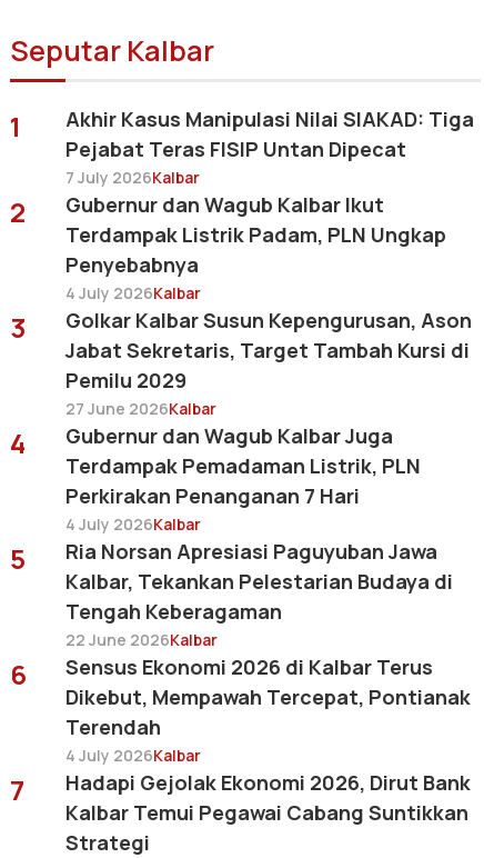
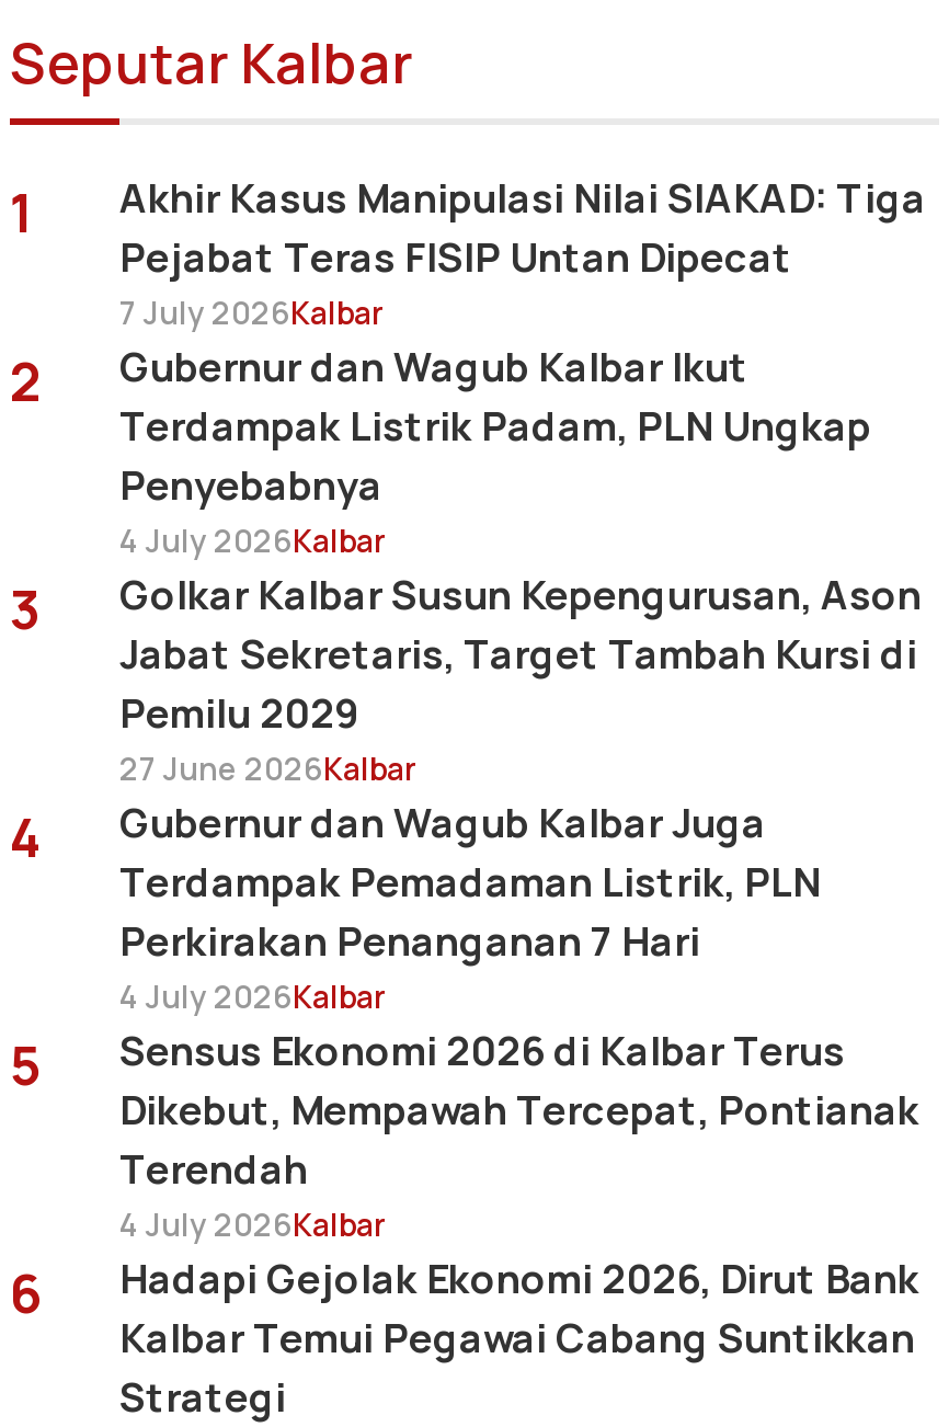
- Ria Norsan Apresiasi Paguyuban Jawa
- Kalbar, Tekankan Pelestarian Budaya di
- Tengah Keberagaman
- 22 June 2026Kalbar
- 6

- 7 Hadapi Gejolak Ekonomi 2026, Dirut Bank
+ 6 Hadapi Gejolak Ekonomi 2026, Dirut Bank
